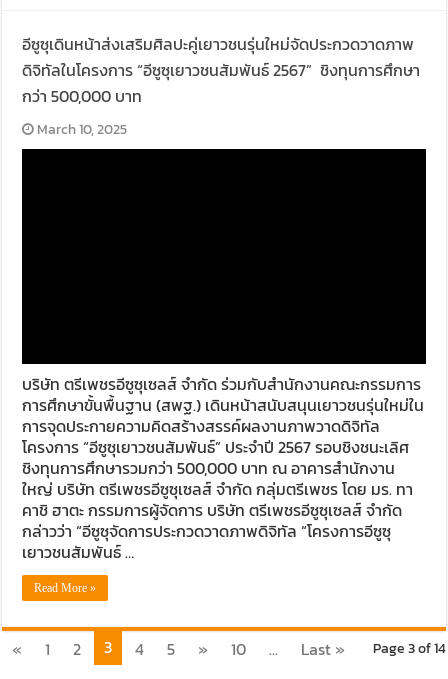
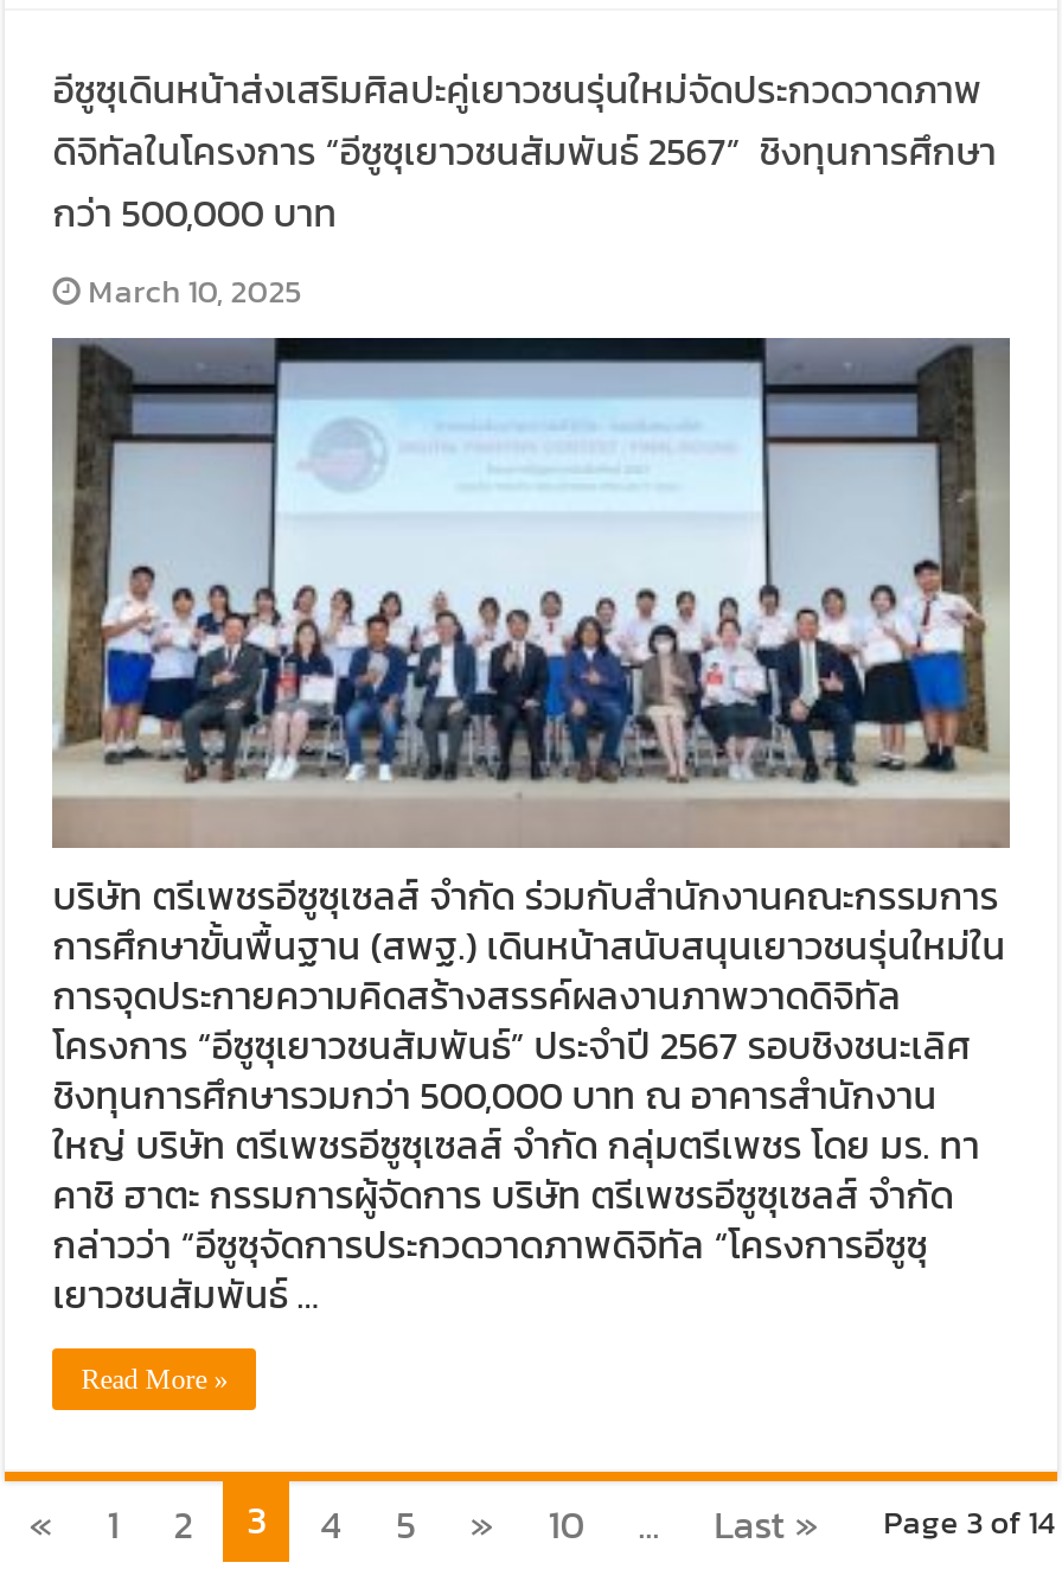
+ [image]
